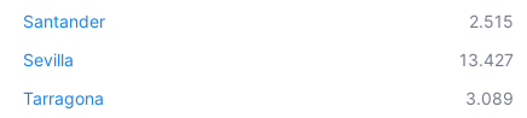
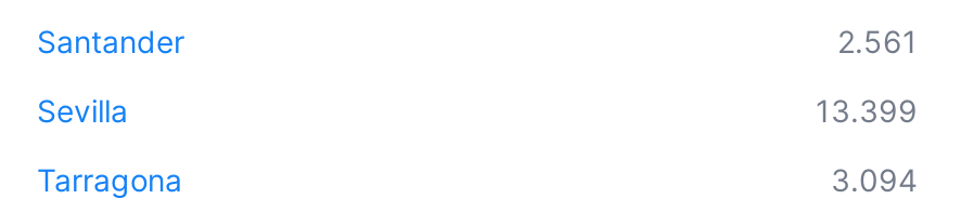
- 2.515
+ 2.561

- 13.427
+ 13.399

- 3.089
+ 3.094
